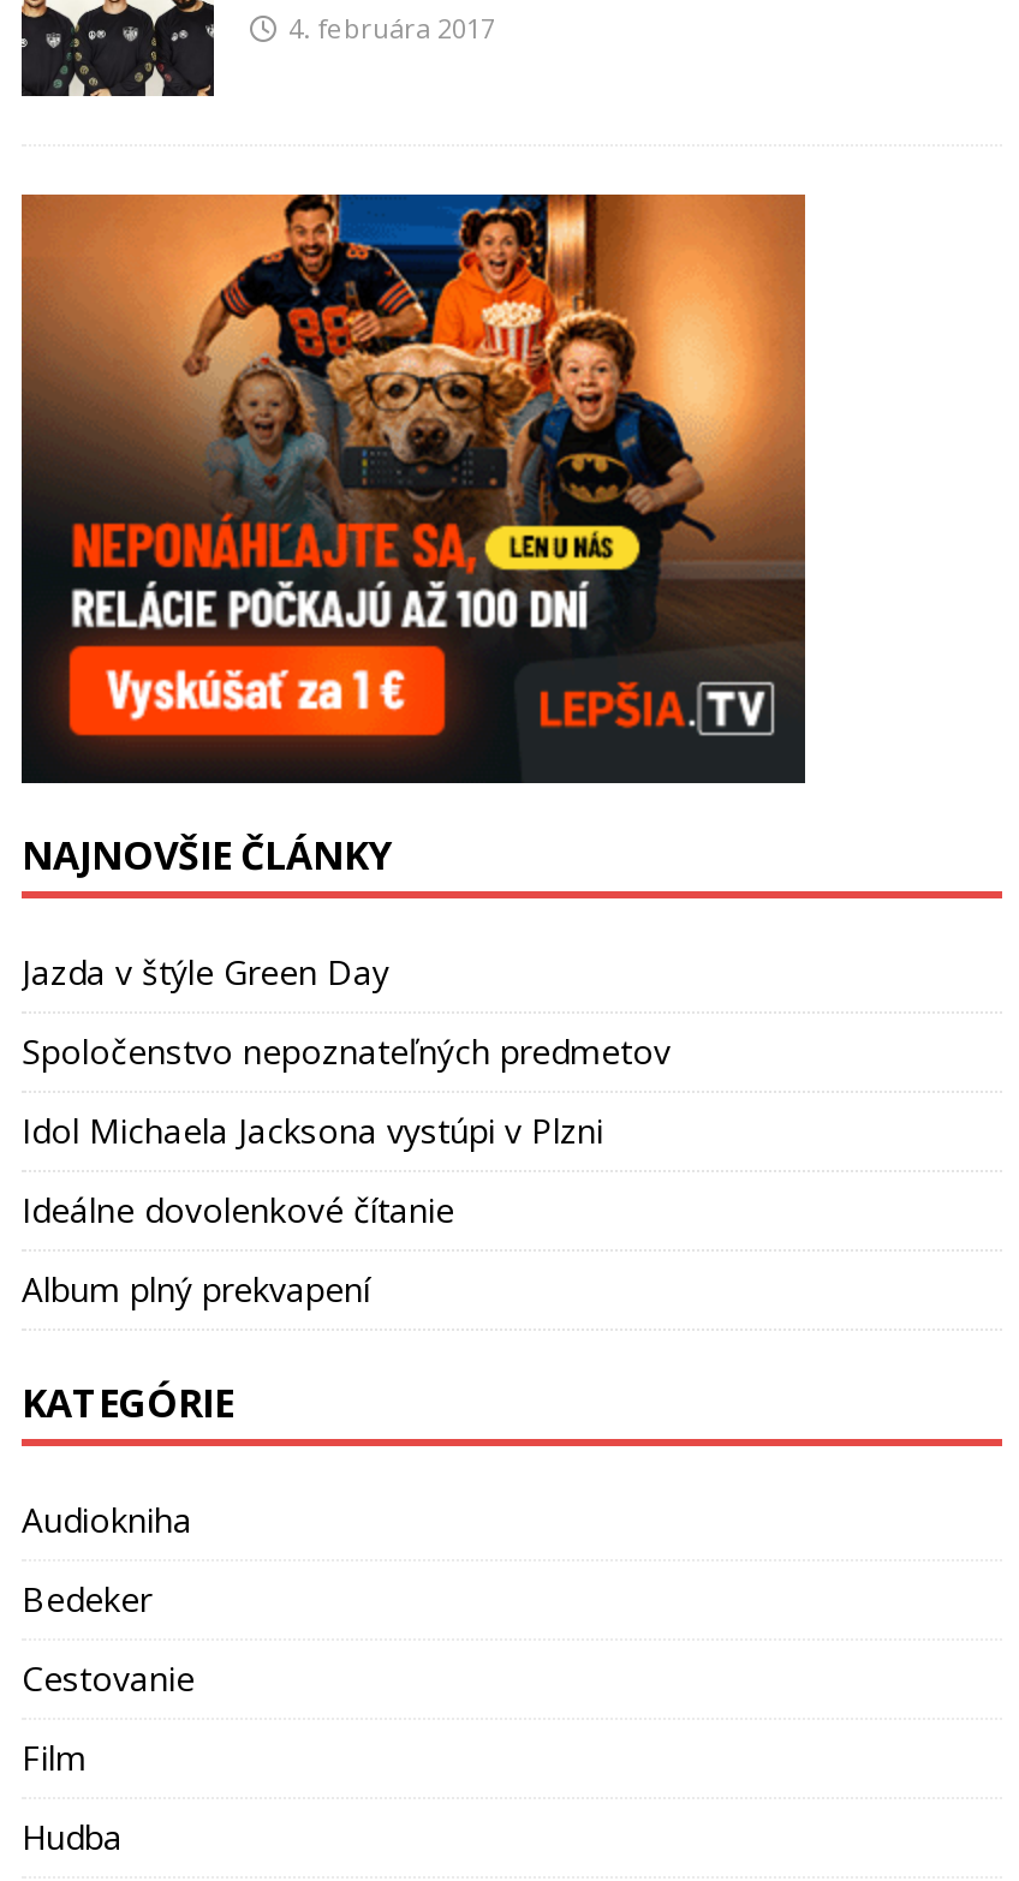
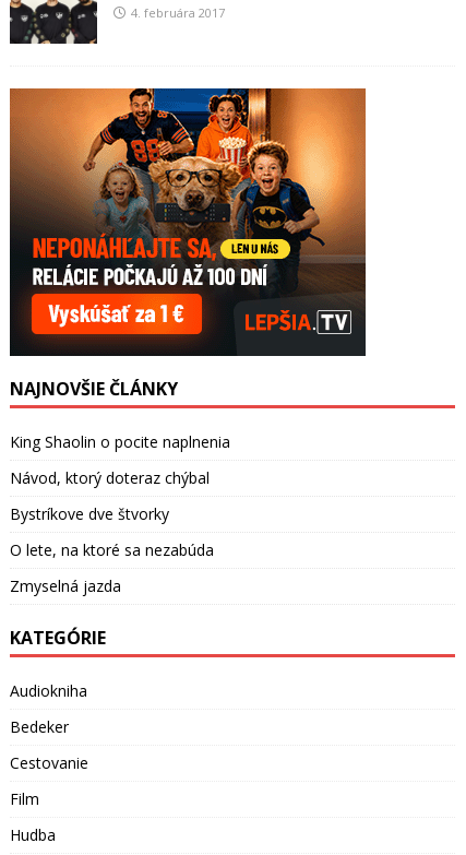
- Jazda v štýle Green Day
+ King Shaolin o pocite naplnenia

- Spoločenstvo nepoznateľných predmetov
+ Návod, ktorý doteraz chýbal

- Idol Michaela Jacksona vystúpi v Plzni
+ Bystríkove dve štvorky

- Ideálne dovolenkové čítanie
+ O lete, na ktoré sa nezabúda

- Album plný prekvapení
+ Zmyselná jazda
